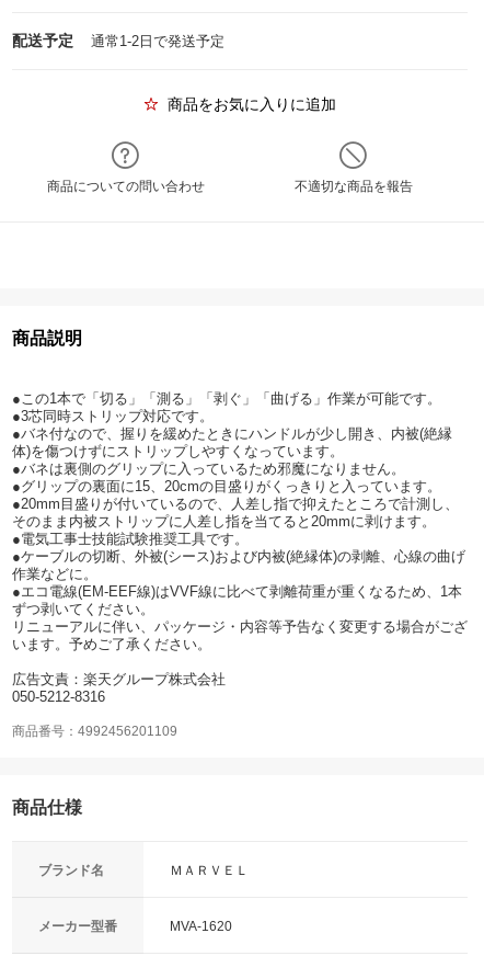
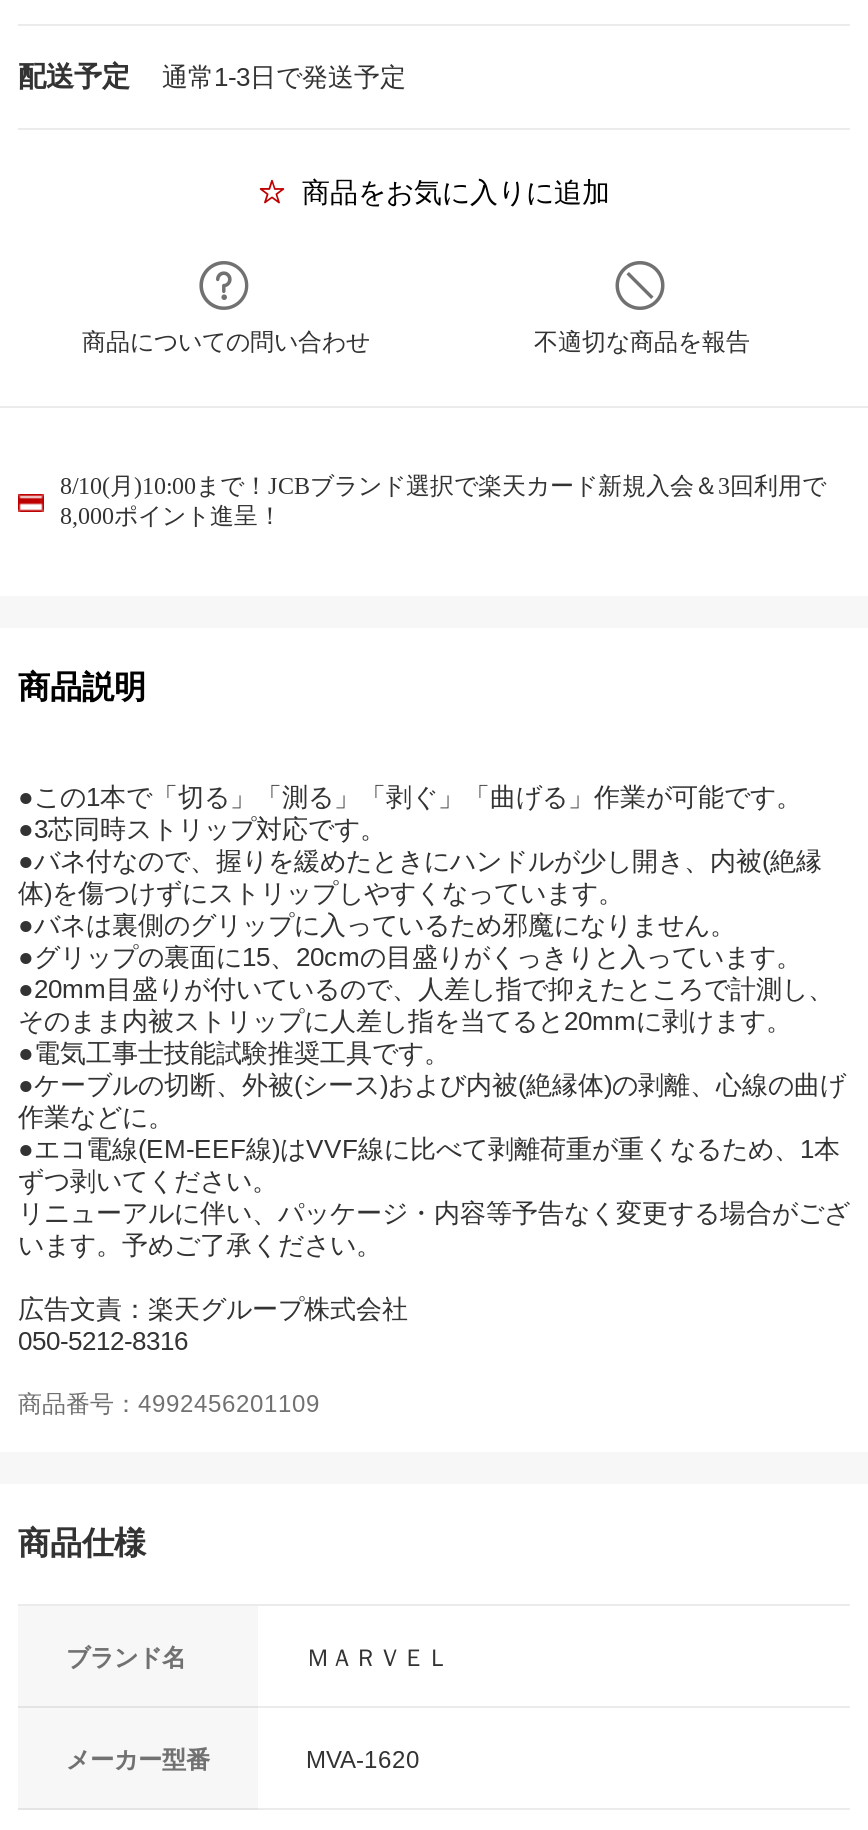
- 通常1-2日で発送予定
+ 通常1-3日で発送予定

+ 8/10(月)10:00まで！JCBブランド選択で楽天カード新規入会＆3回利用で
+ 8,000ポイント進呈！
